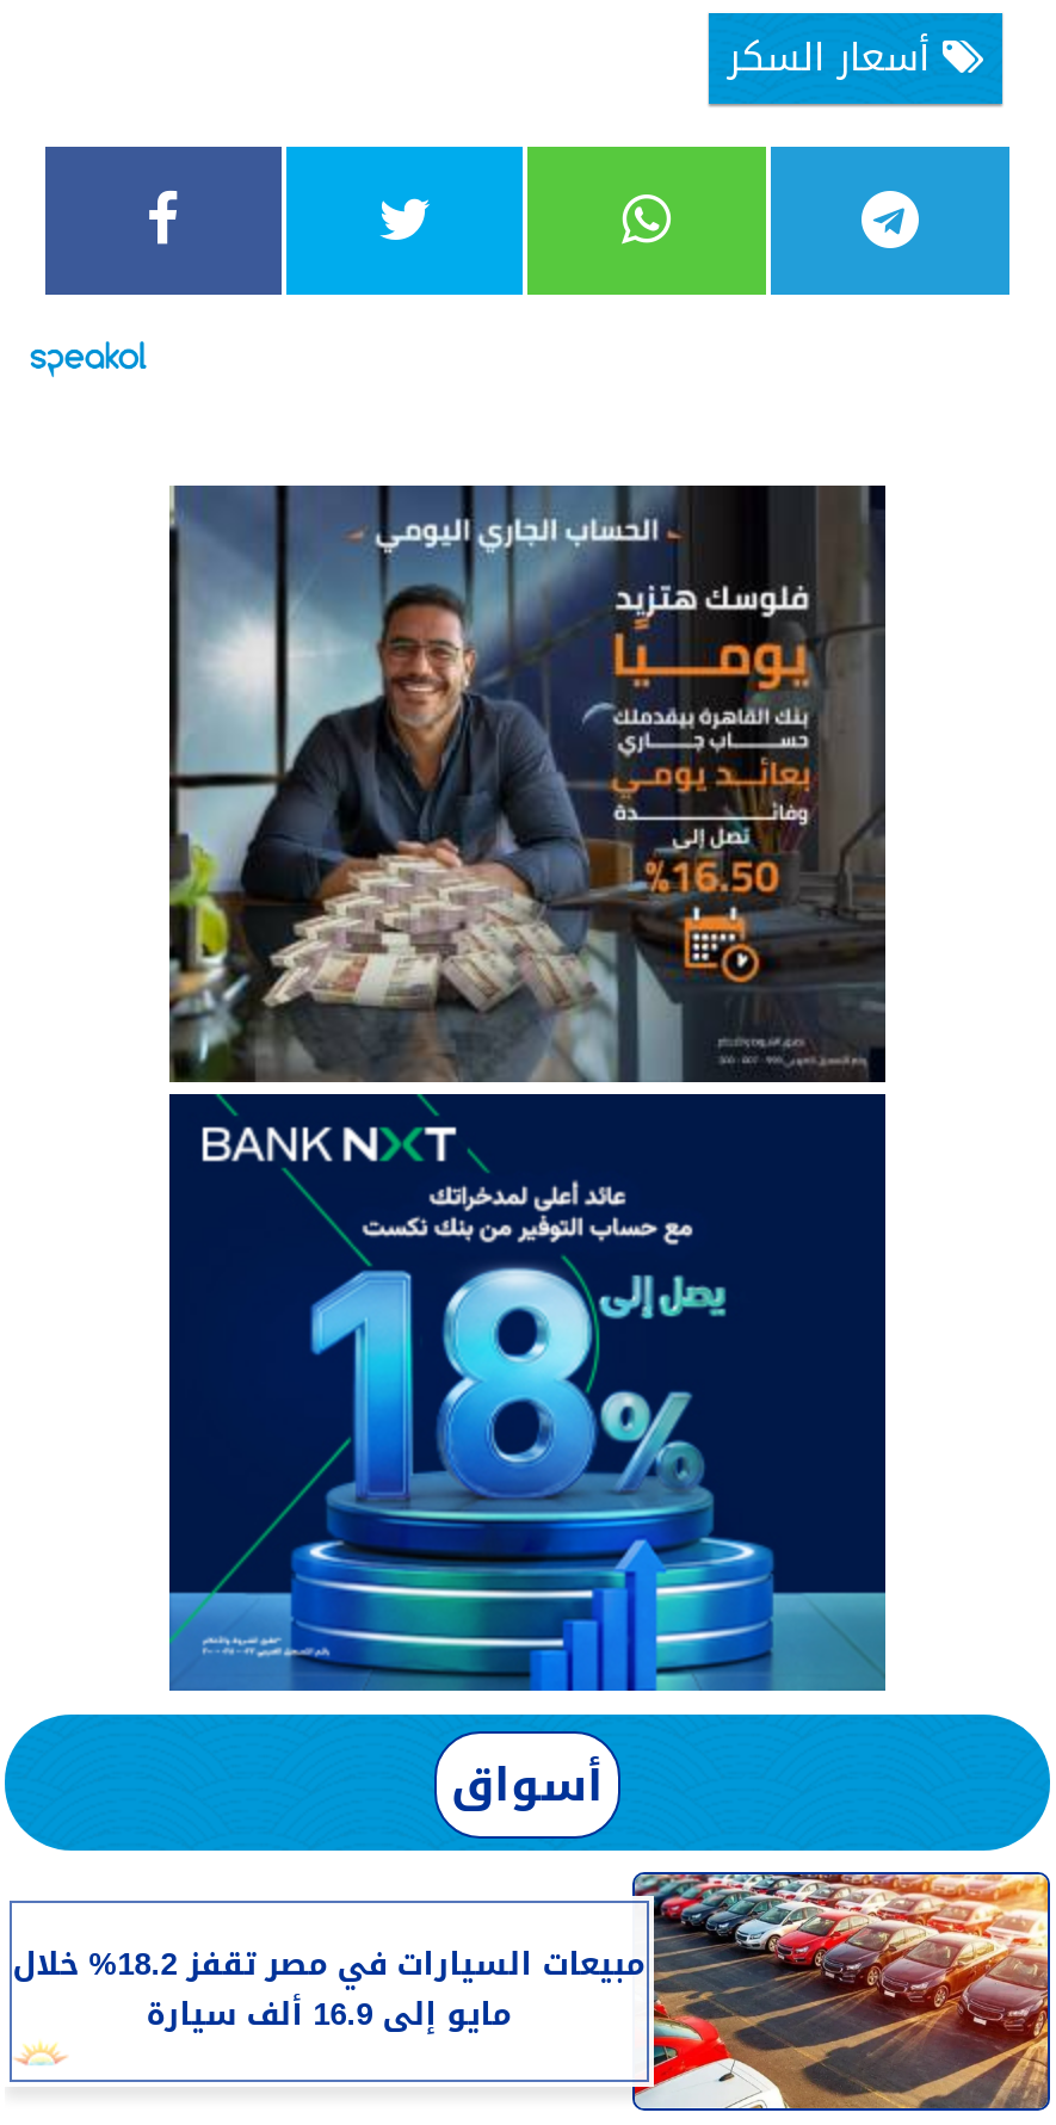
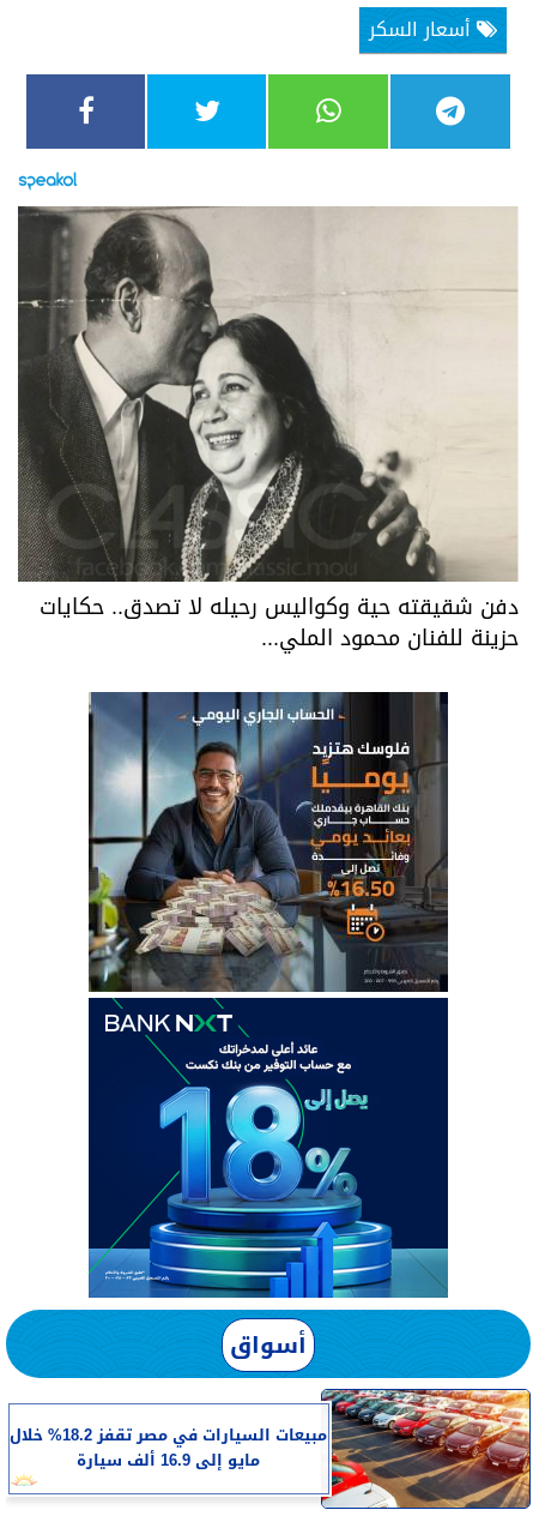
+ [image]
+ دفن شقيقته حية وكواليس رحيله لا تصدق.. حكايات
+ حزينة للفنان محمود الملي...
